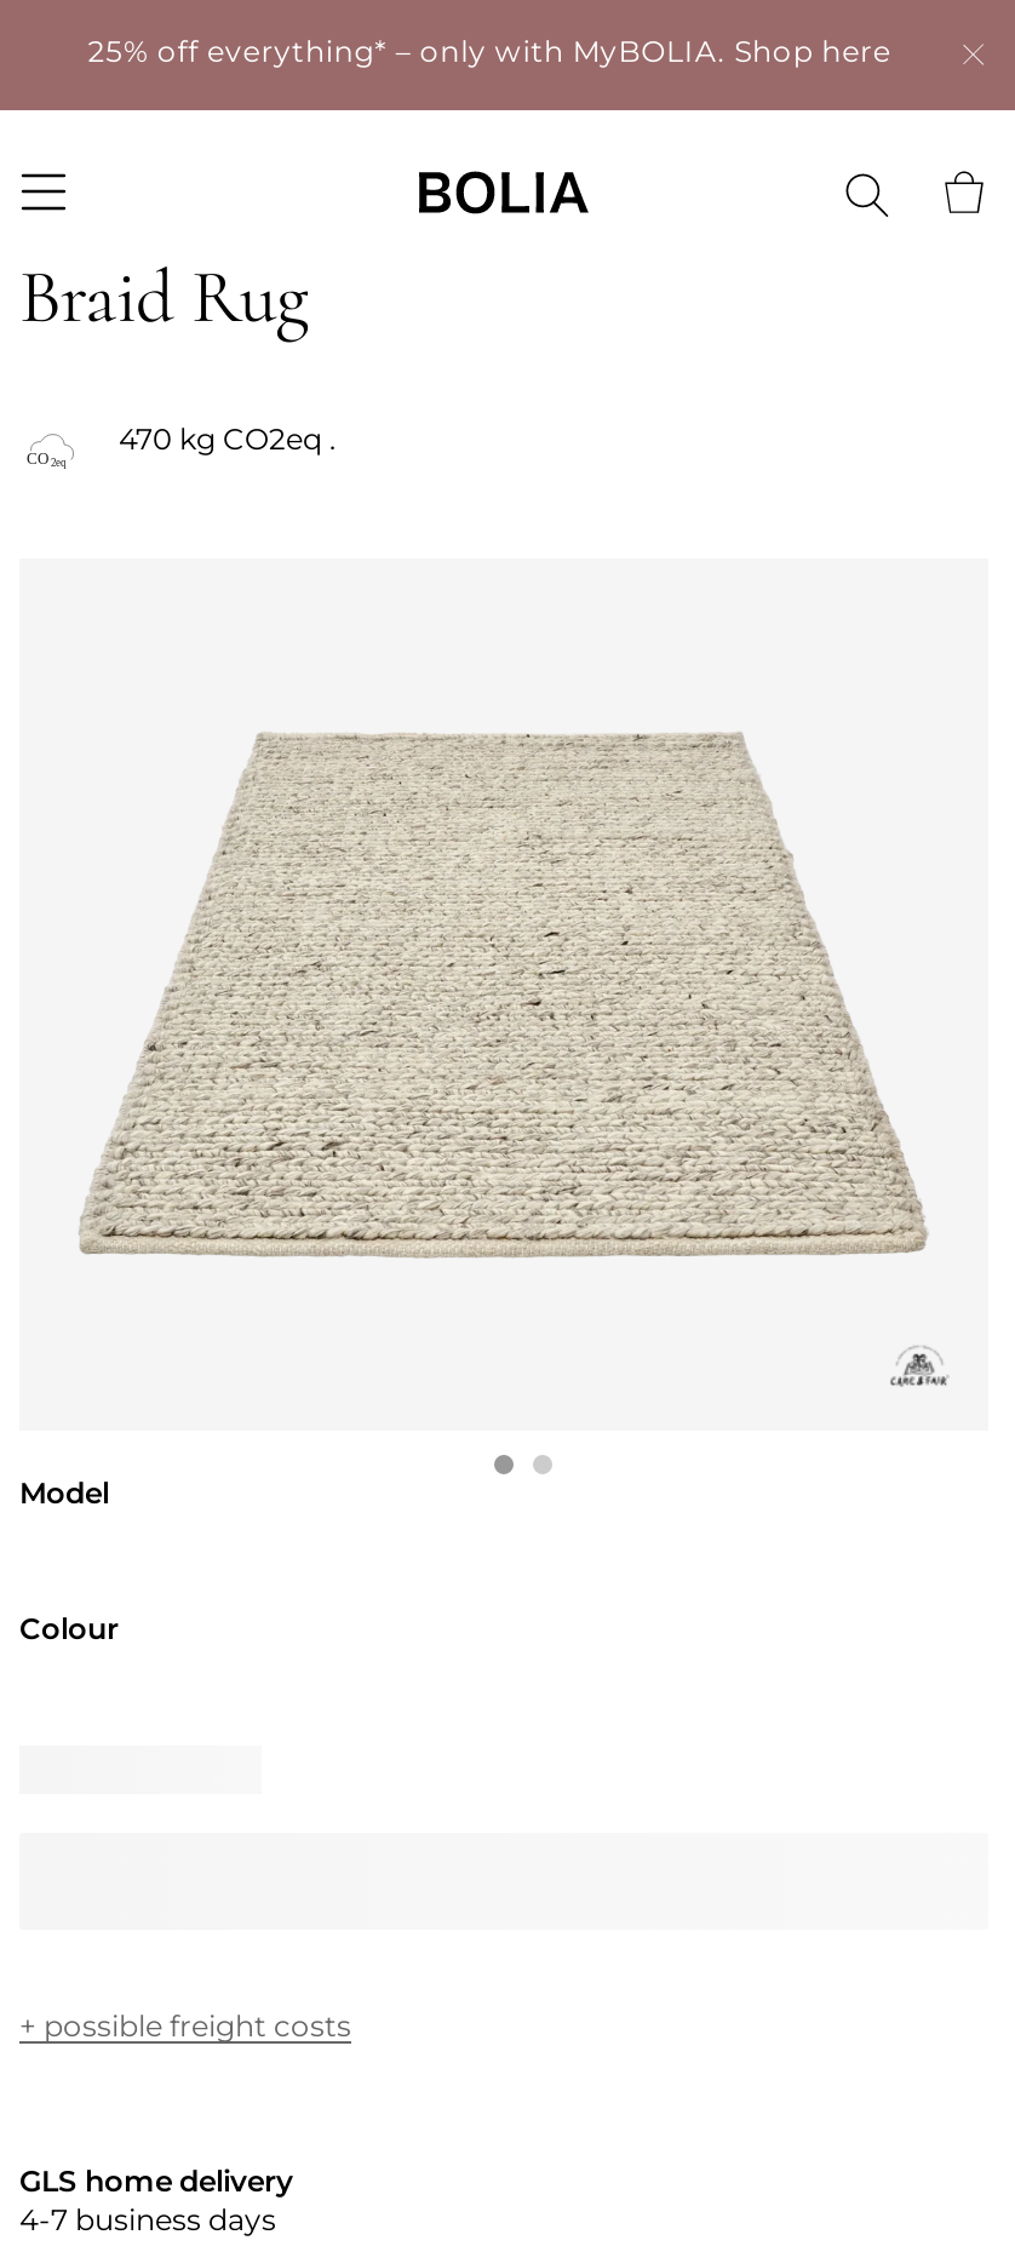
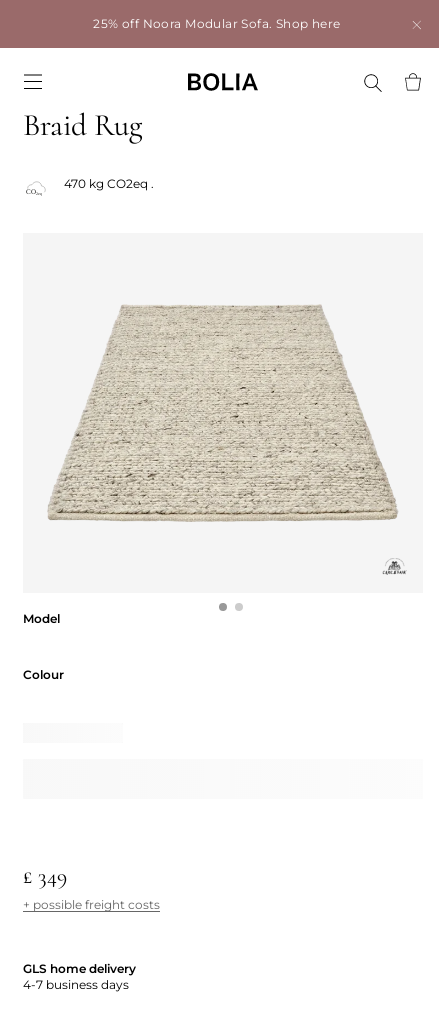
- 25% off everything* – only with MyBOLIA. Shop here
+ 25% off Noora Modular Sofa. Shop here

+ £ 349
